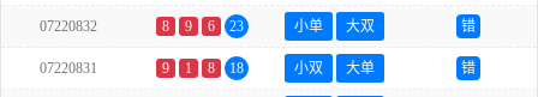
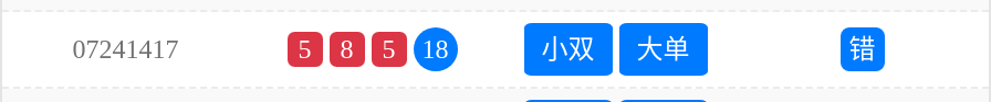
- 07220832
+ 07241417
+ 5

- 9
- 6
- 23
- 小单
- 大双
- 错
- 07220831
- 9
- 1
- 8
+ 5
